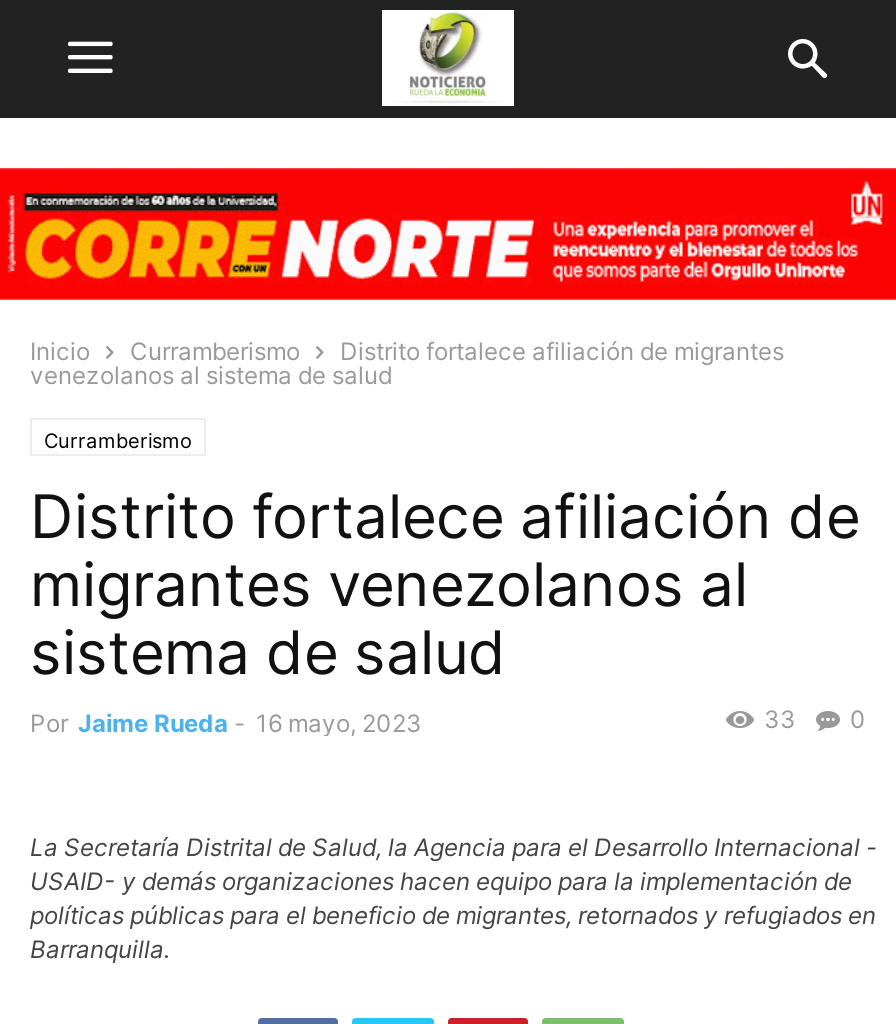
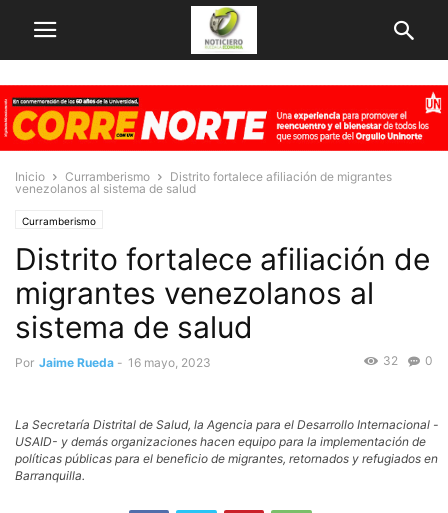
- 33 0
+ 32 0
